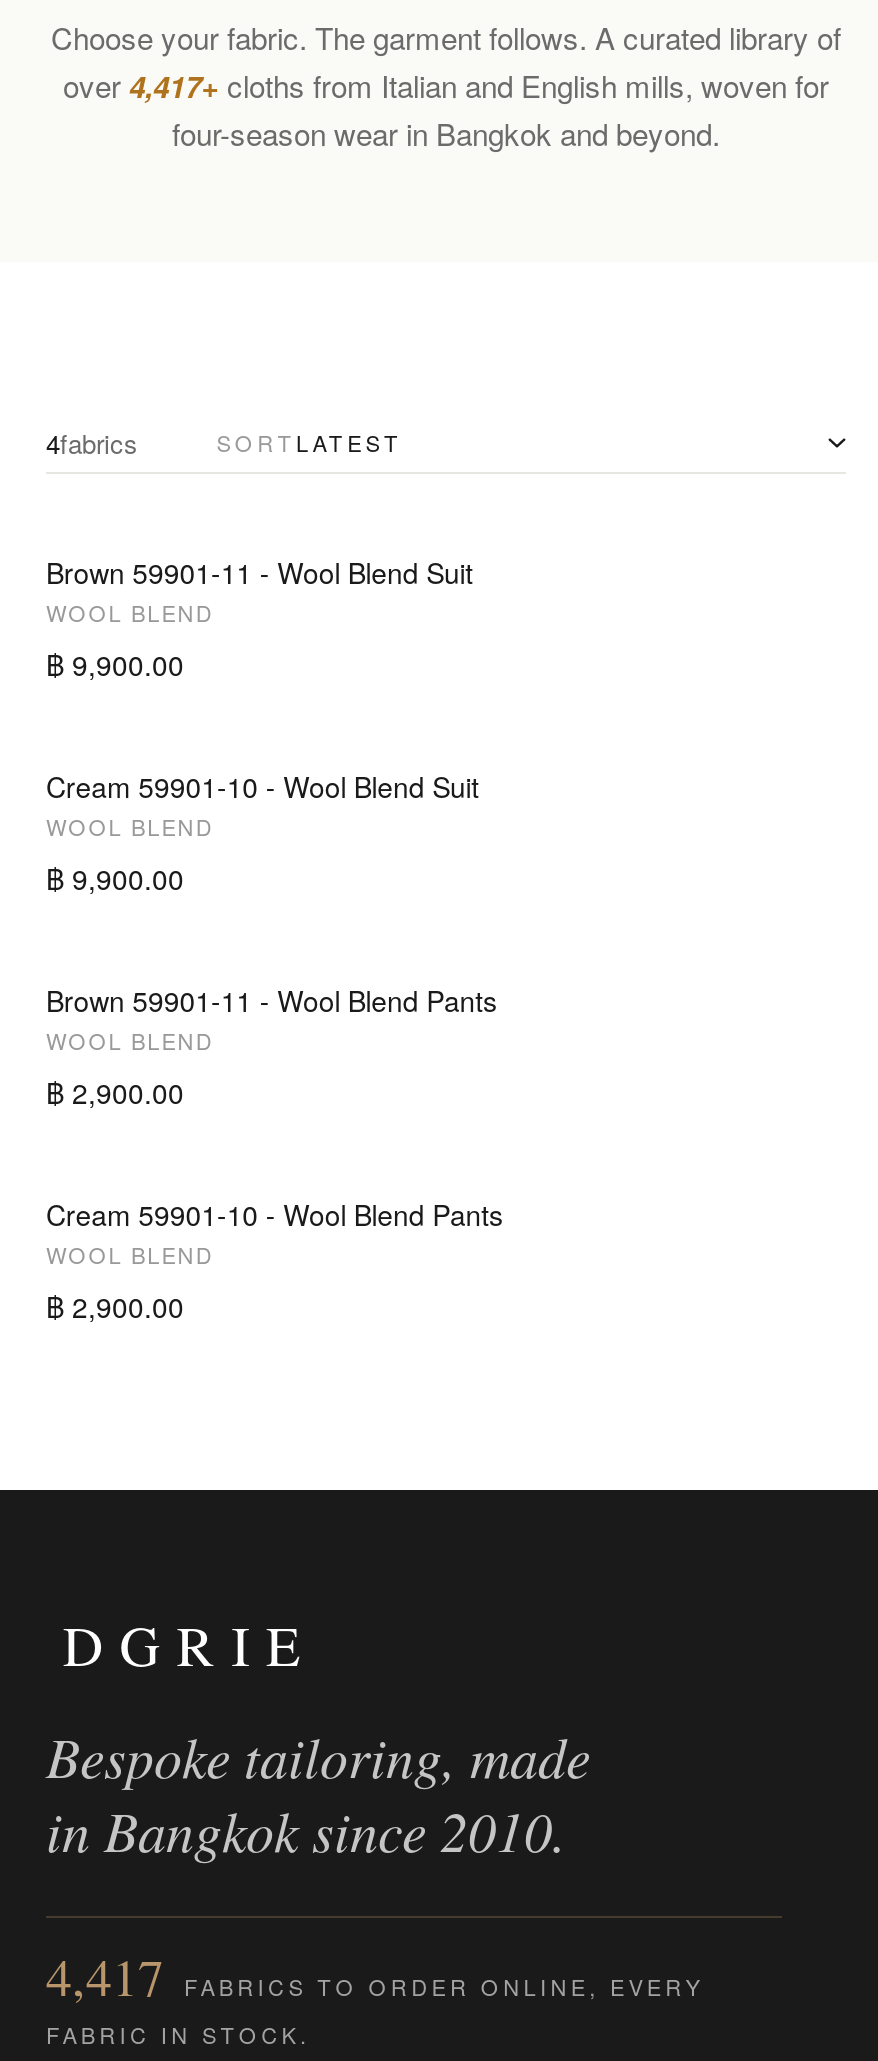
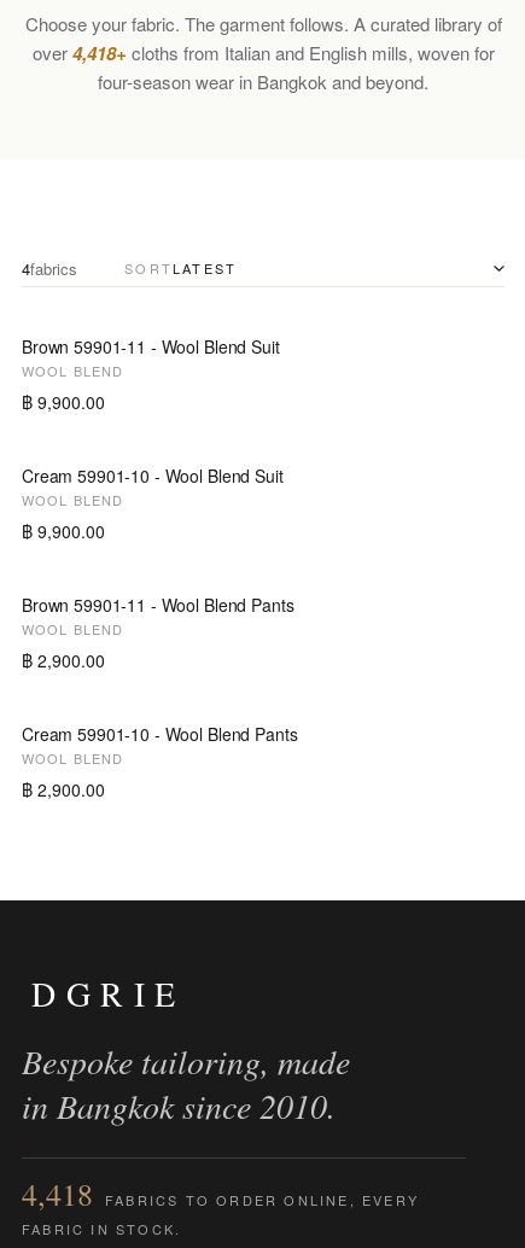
- over 4,417+ cloths from Italian and English mills, woven for
+ over 4,418+ cloths from Italian and English mills, woven for

- 4,417 FABRICS TO ORDER ONLINE, EVERY
+ 4,418 FABRICS TO ORDER ONLINE, EVERY
